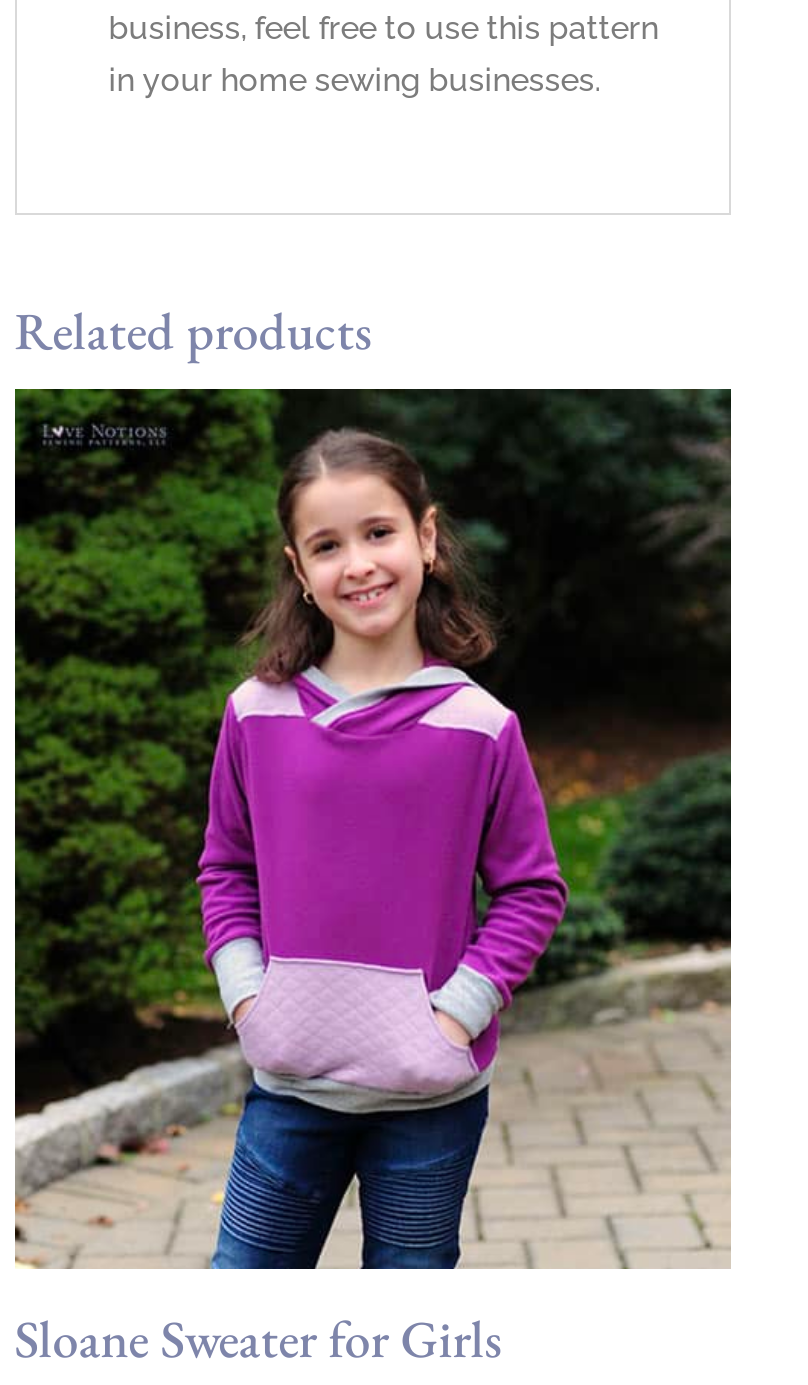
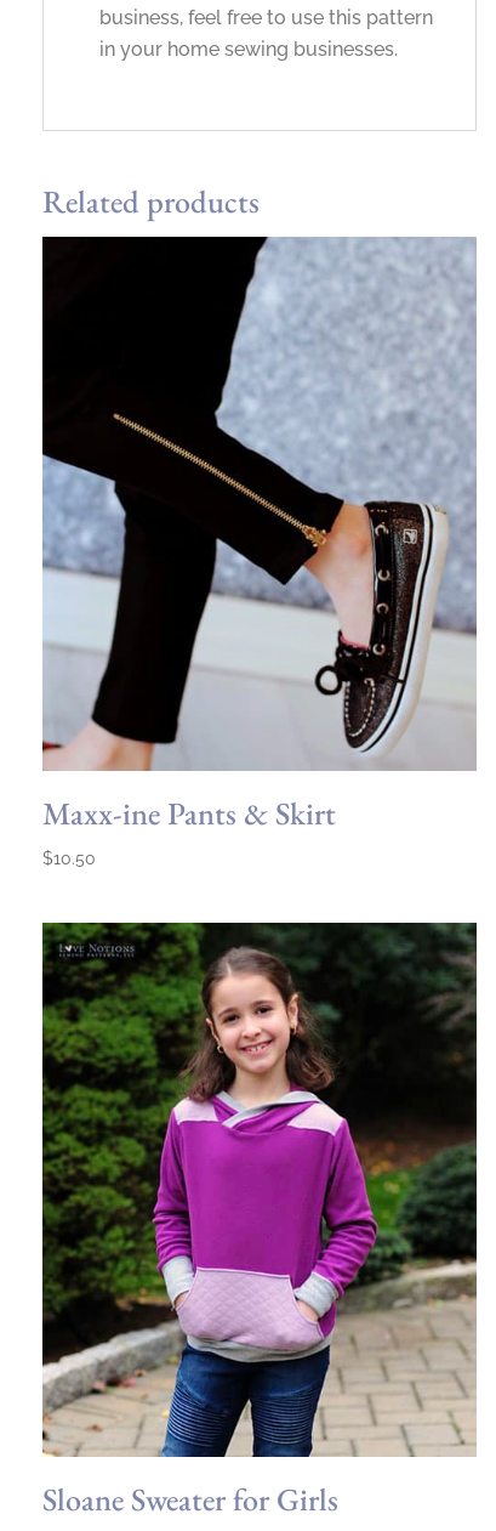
+ [image]
+ Maxx-ine Pants & Skirt
+ $10.50
